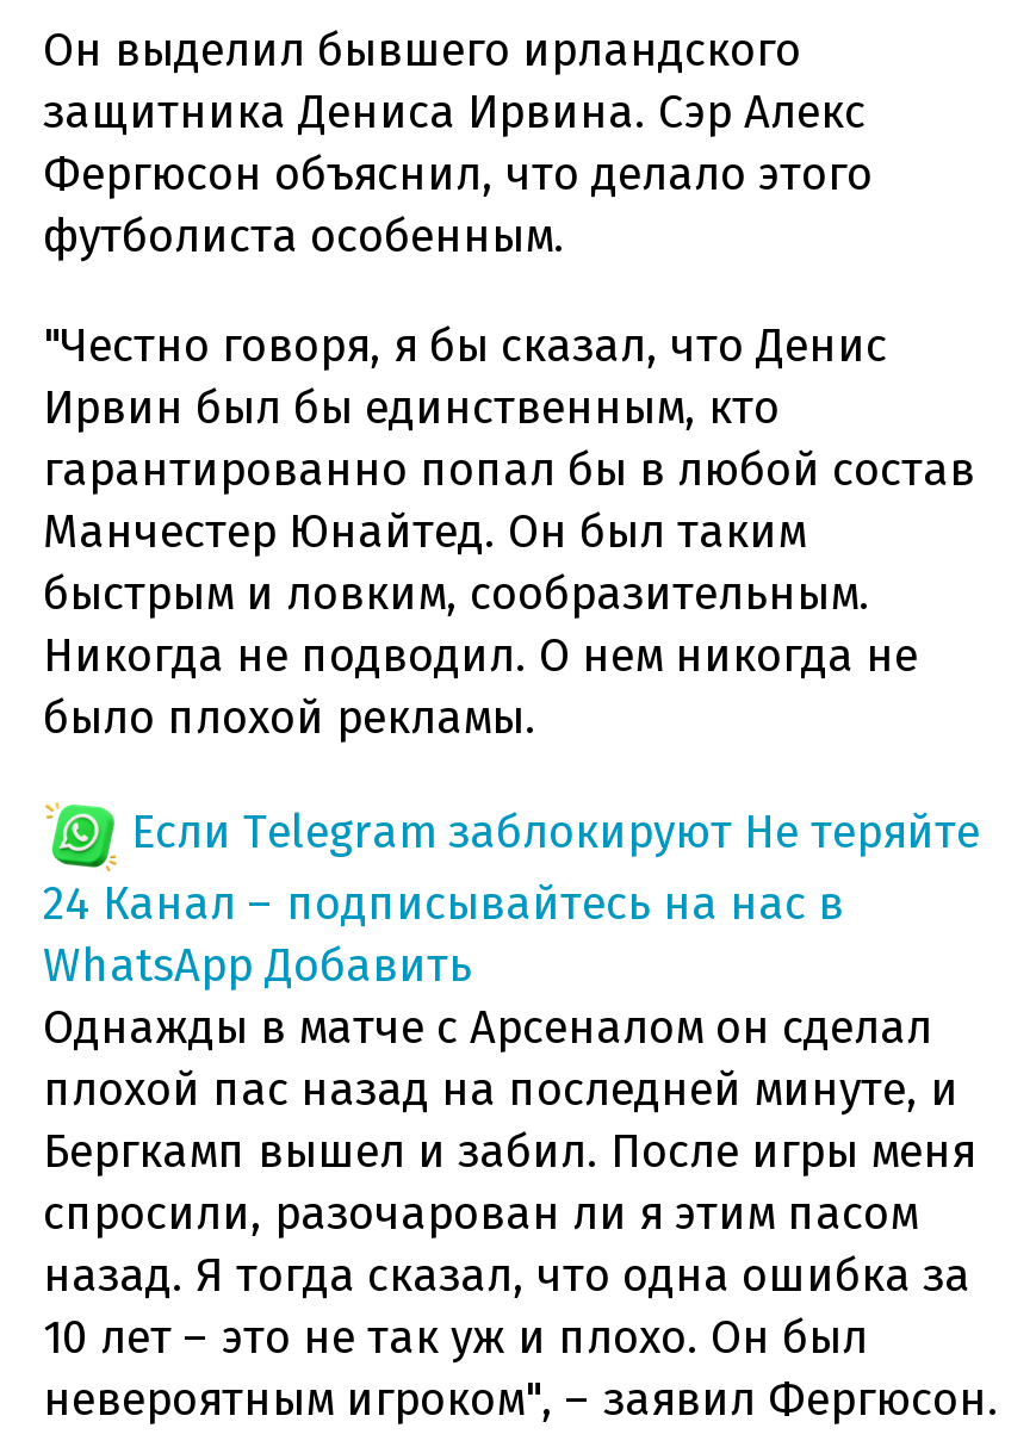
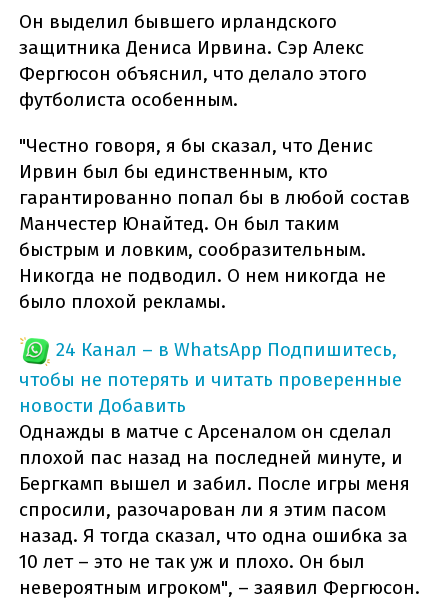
- Если Telegram заблокируют Не теряйте
- 24 Канал – подписывайтесь на нас в
- WhatsApp Добавить
+ 24 Канал – в WhatsApp Подпишитесь,
+ чтобы не потерять и читать проверенные
+ новости Добавить
